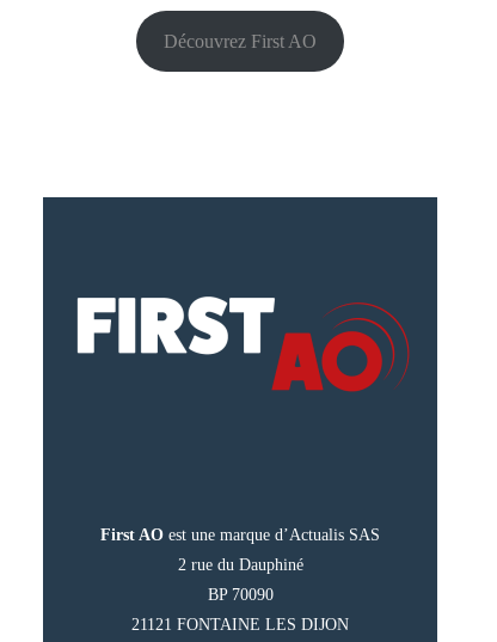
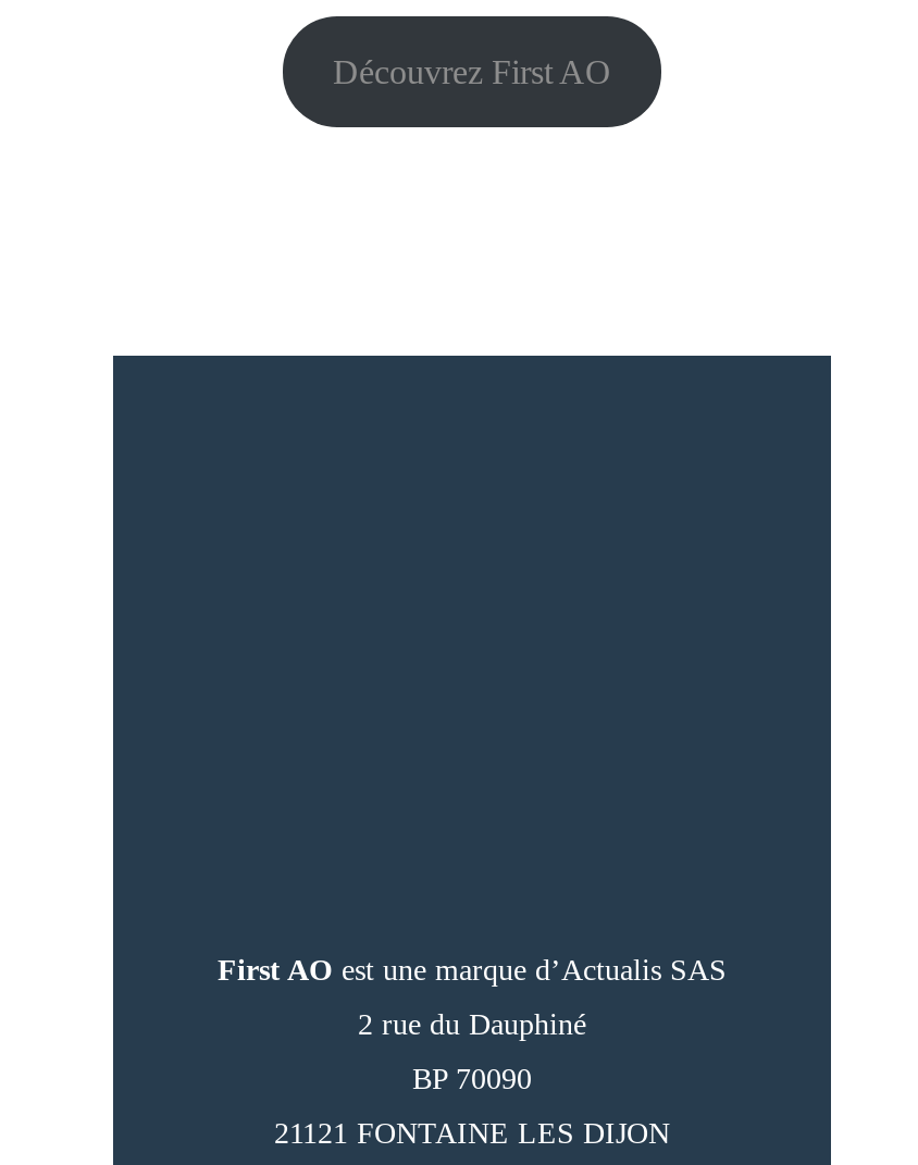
- [image]
